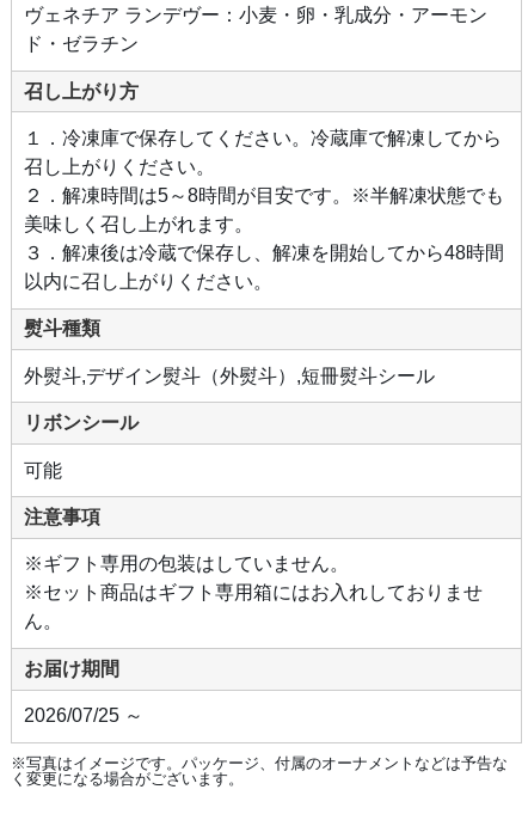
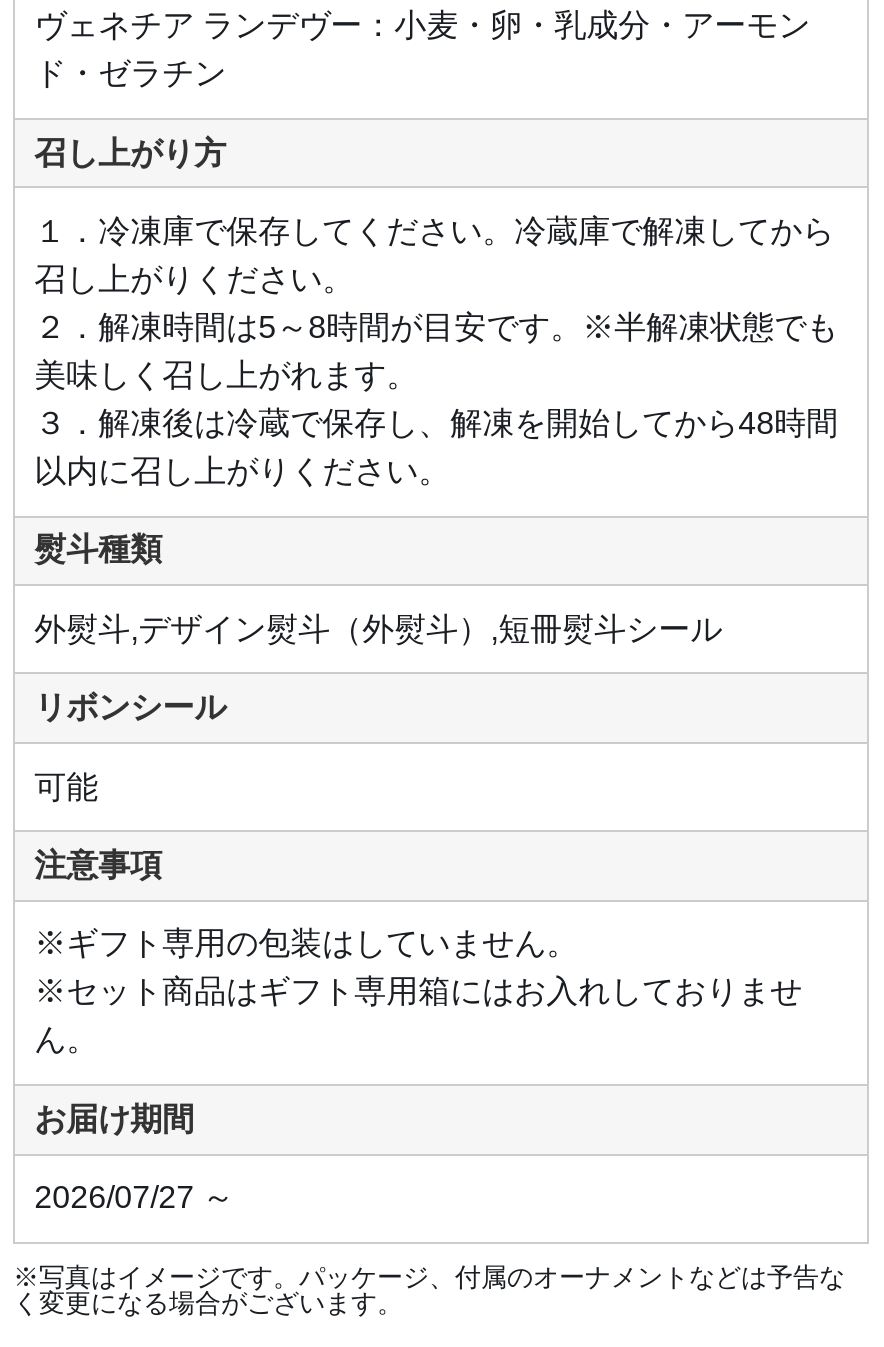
- 2026/07/25 ～
+ 2026/07/27 ～
